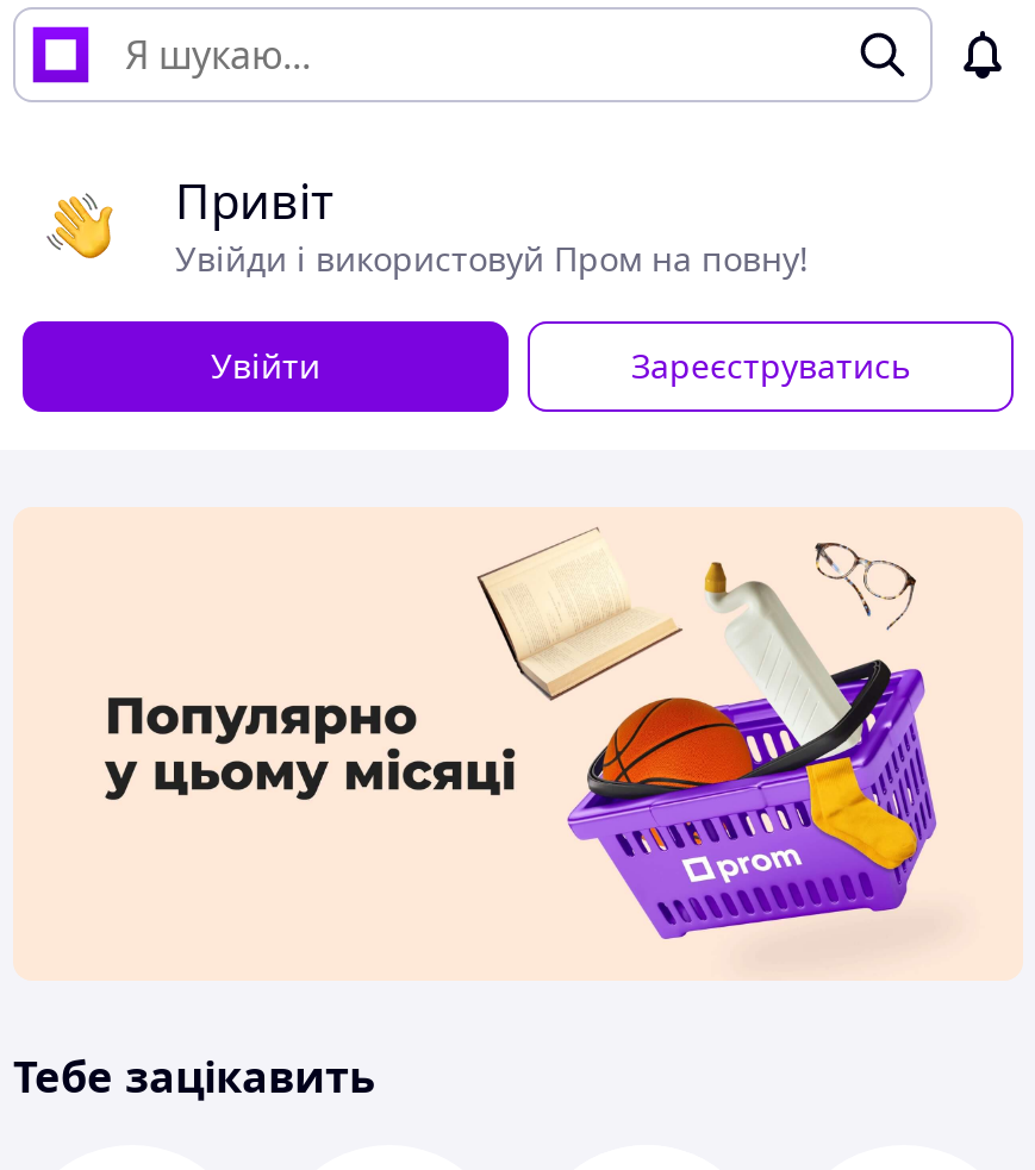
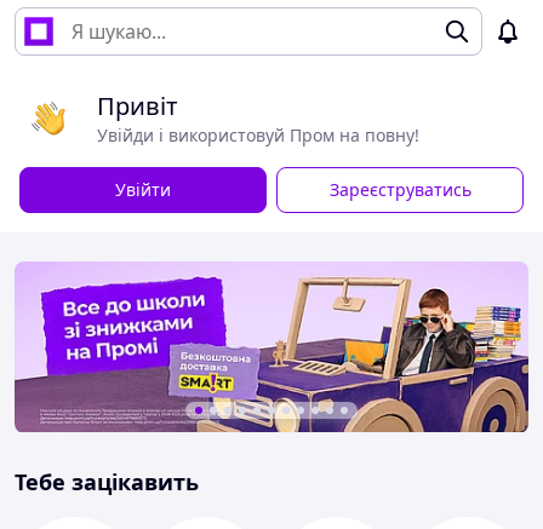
- [image]
+ [image]
